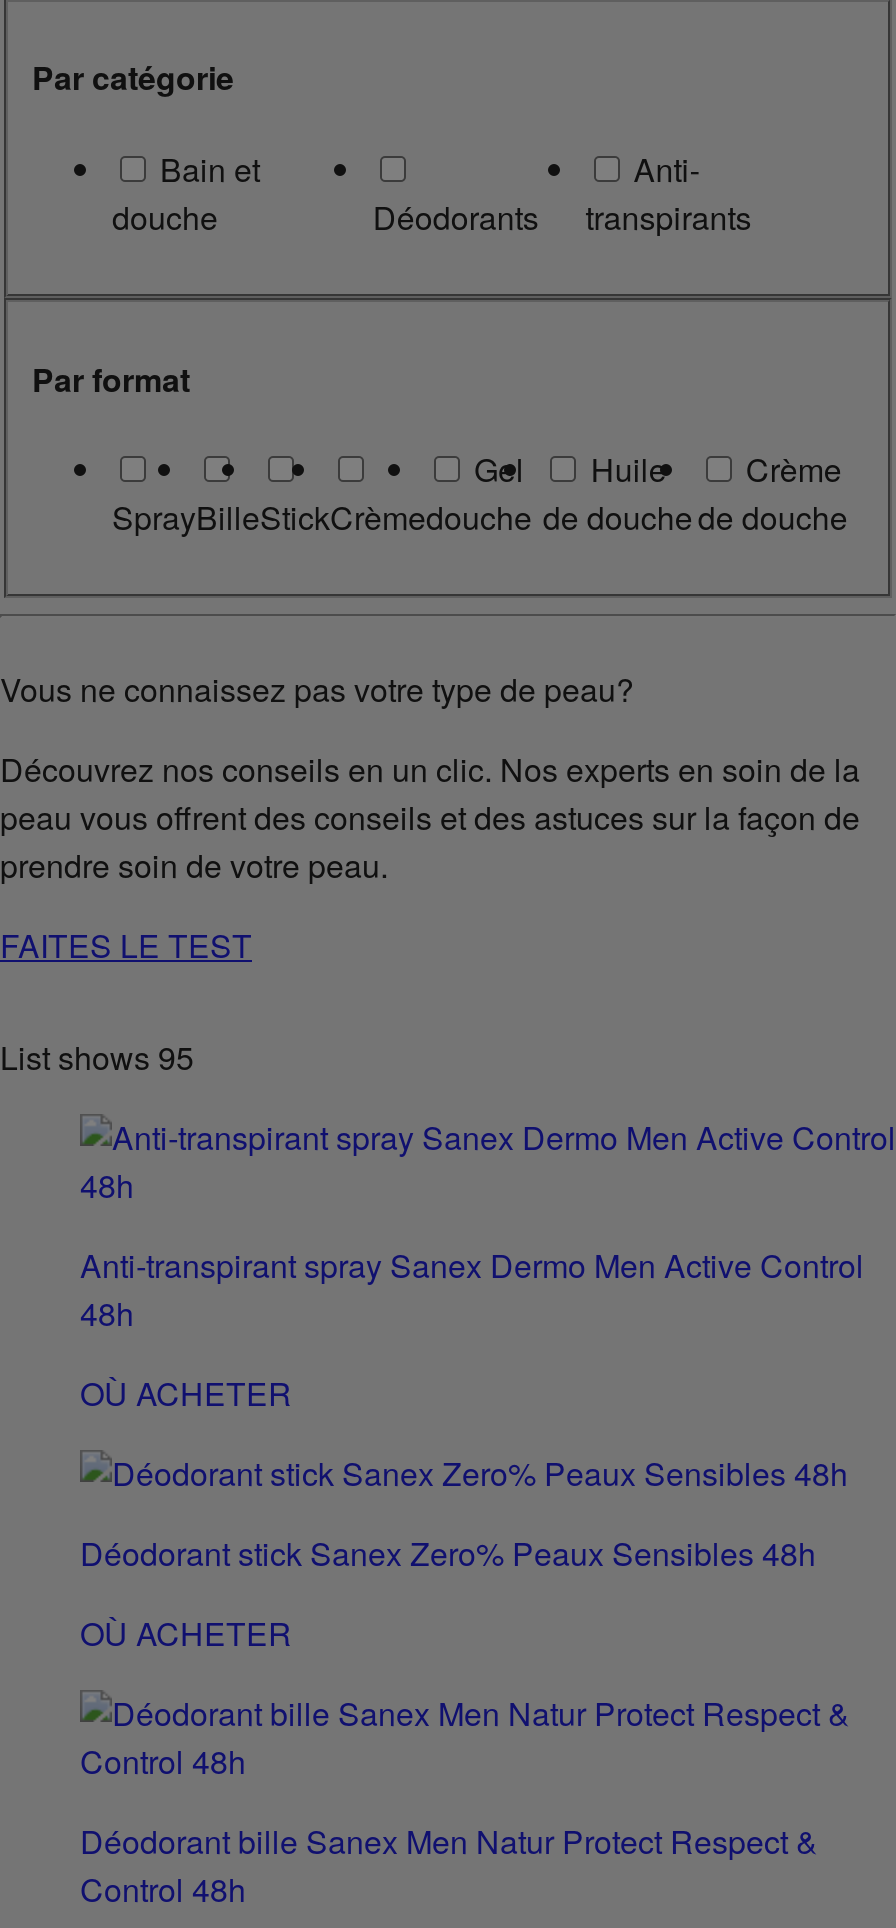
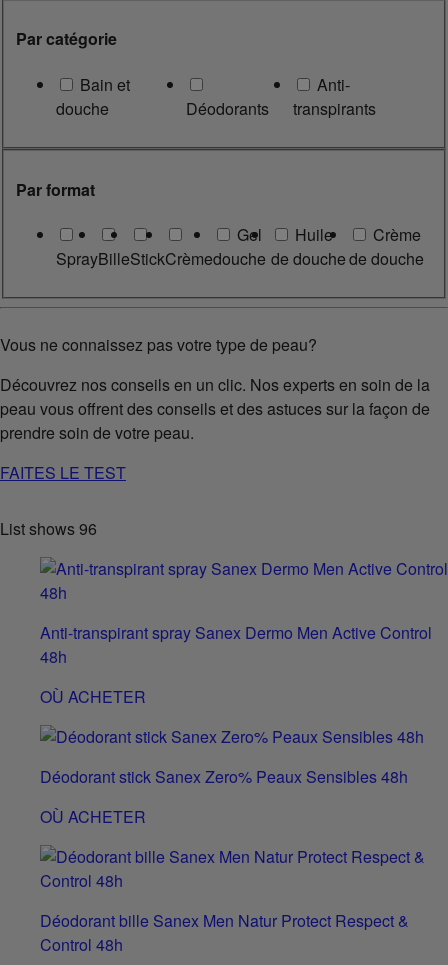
- List shows 95
+ List shows 96
